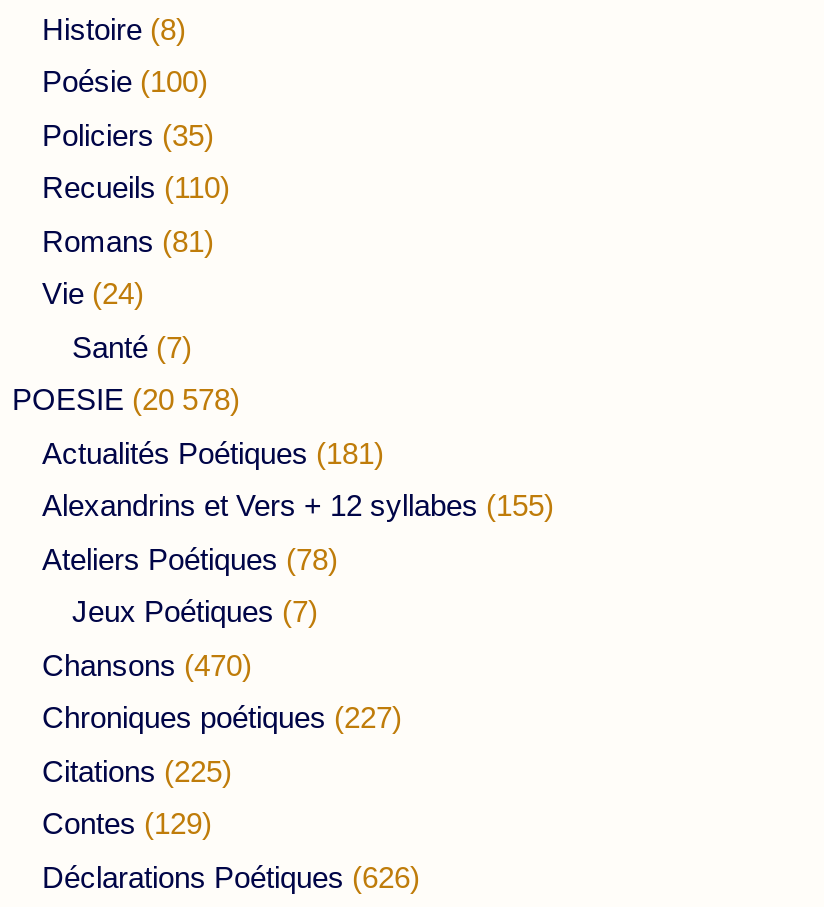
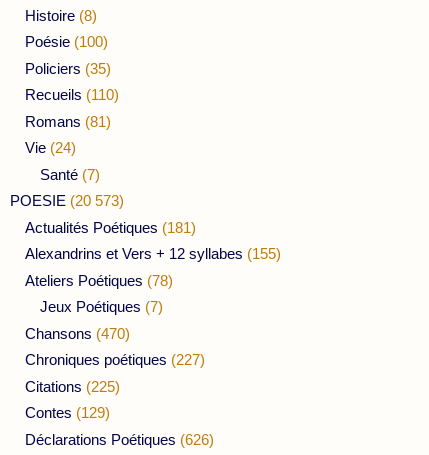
- POESIE (20 578)
+ POESIE (20 573)
